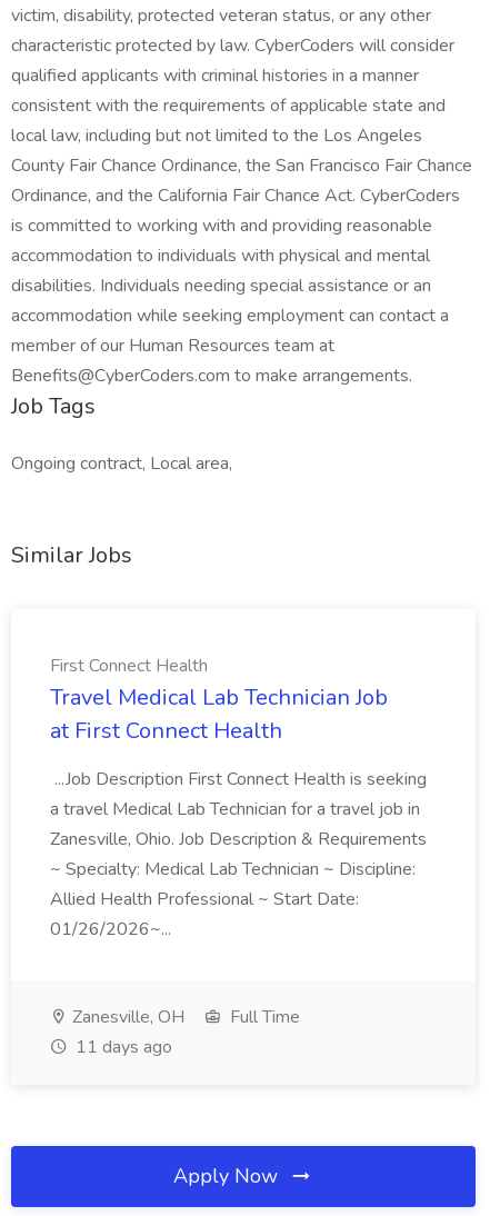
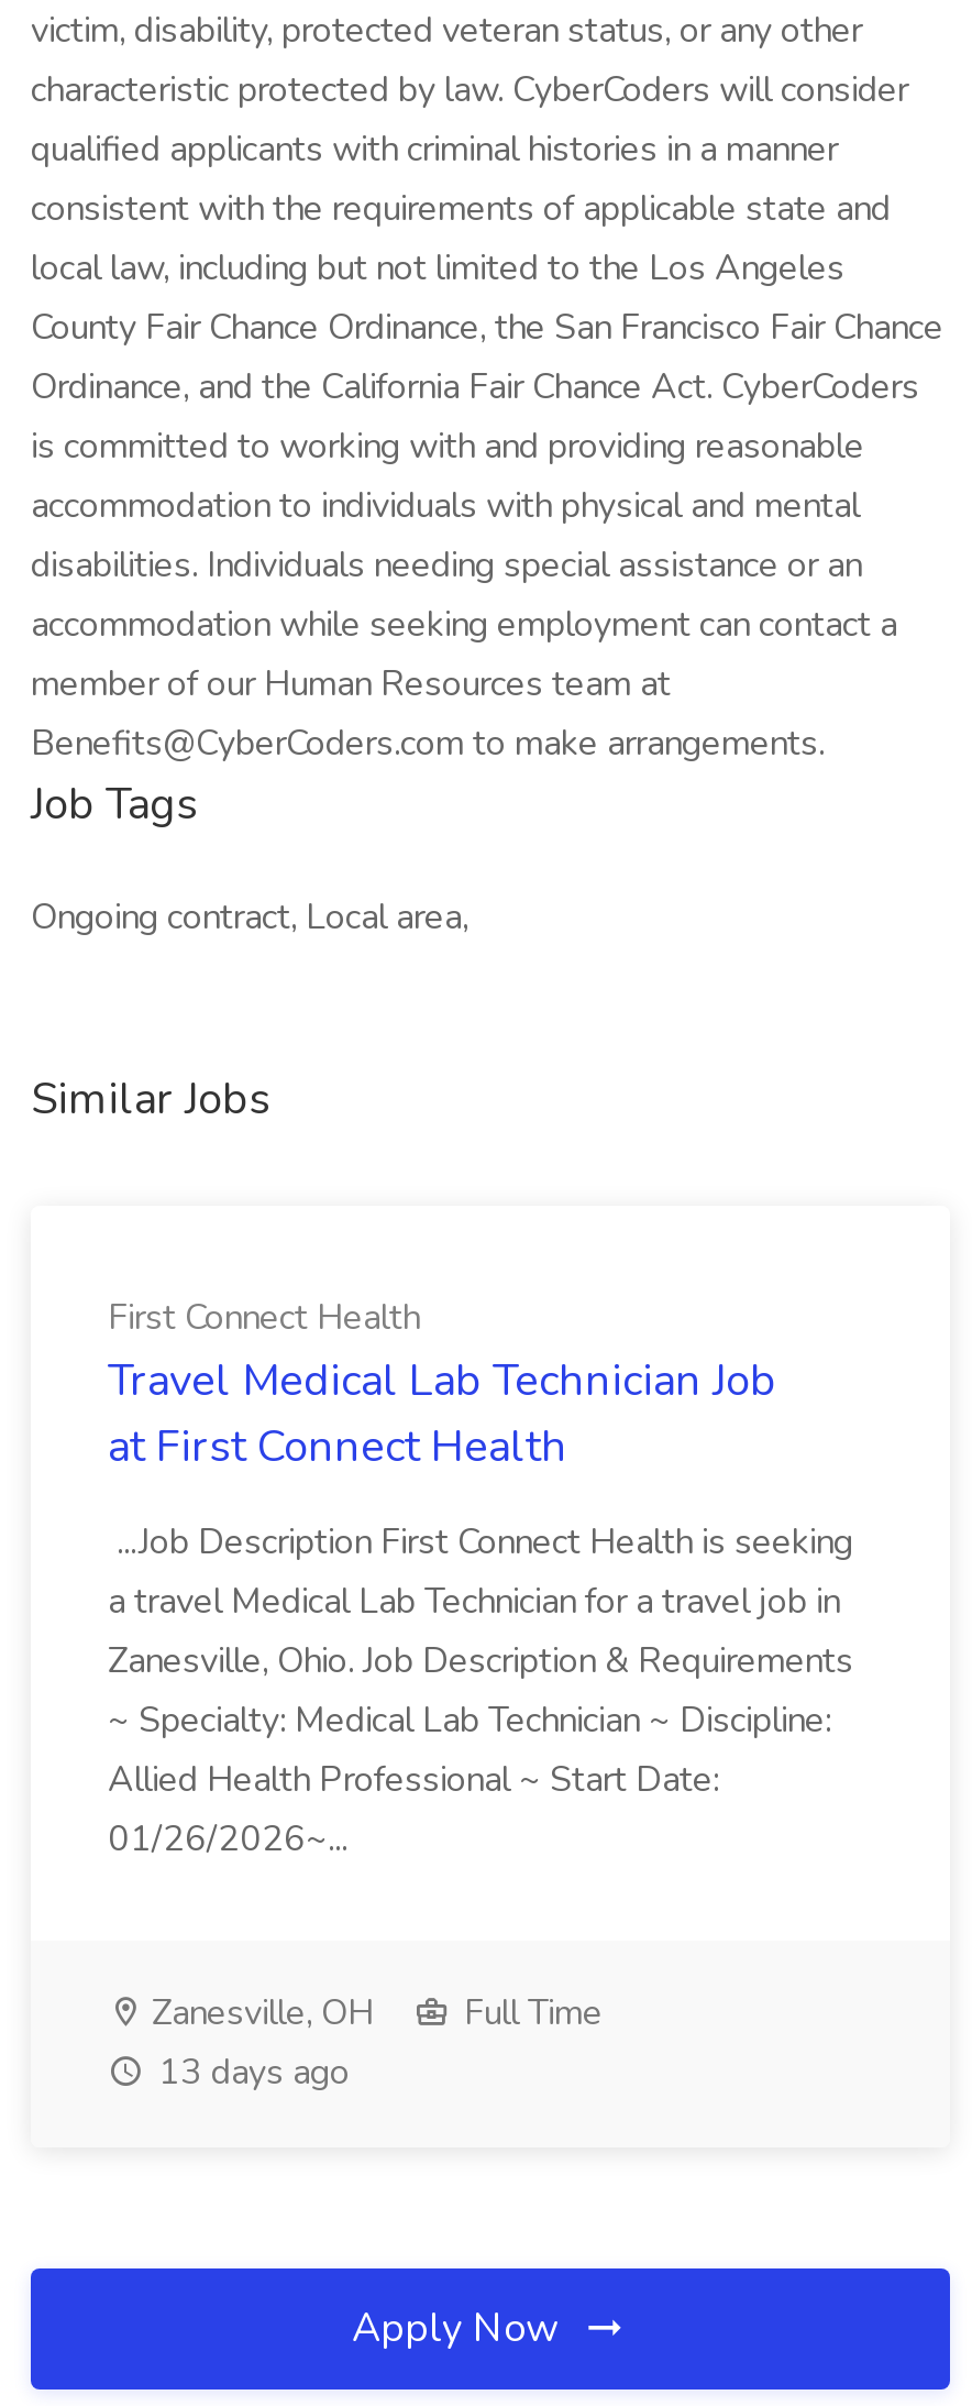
- 11 days ago
+ 13 days ago
